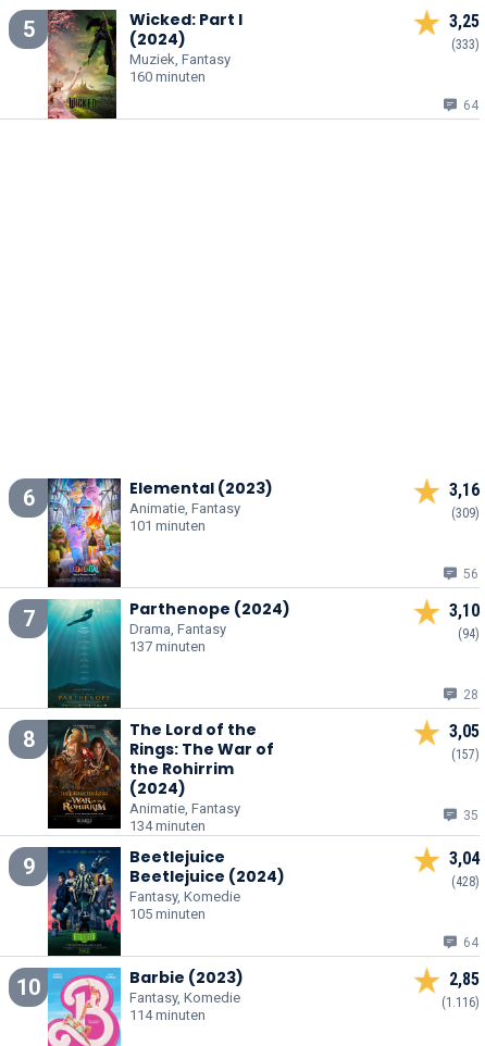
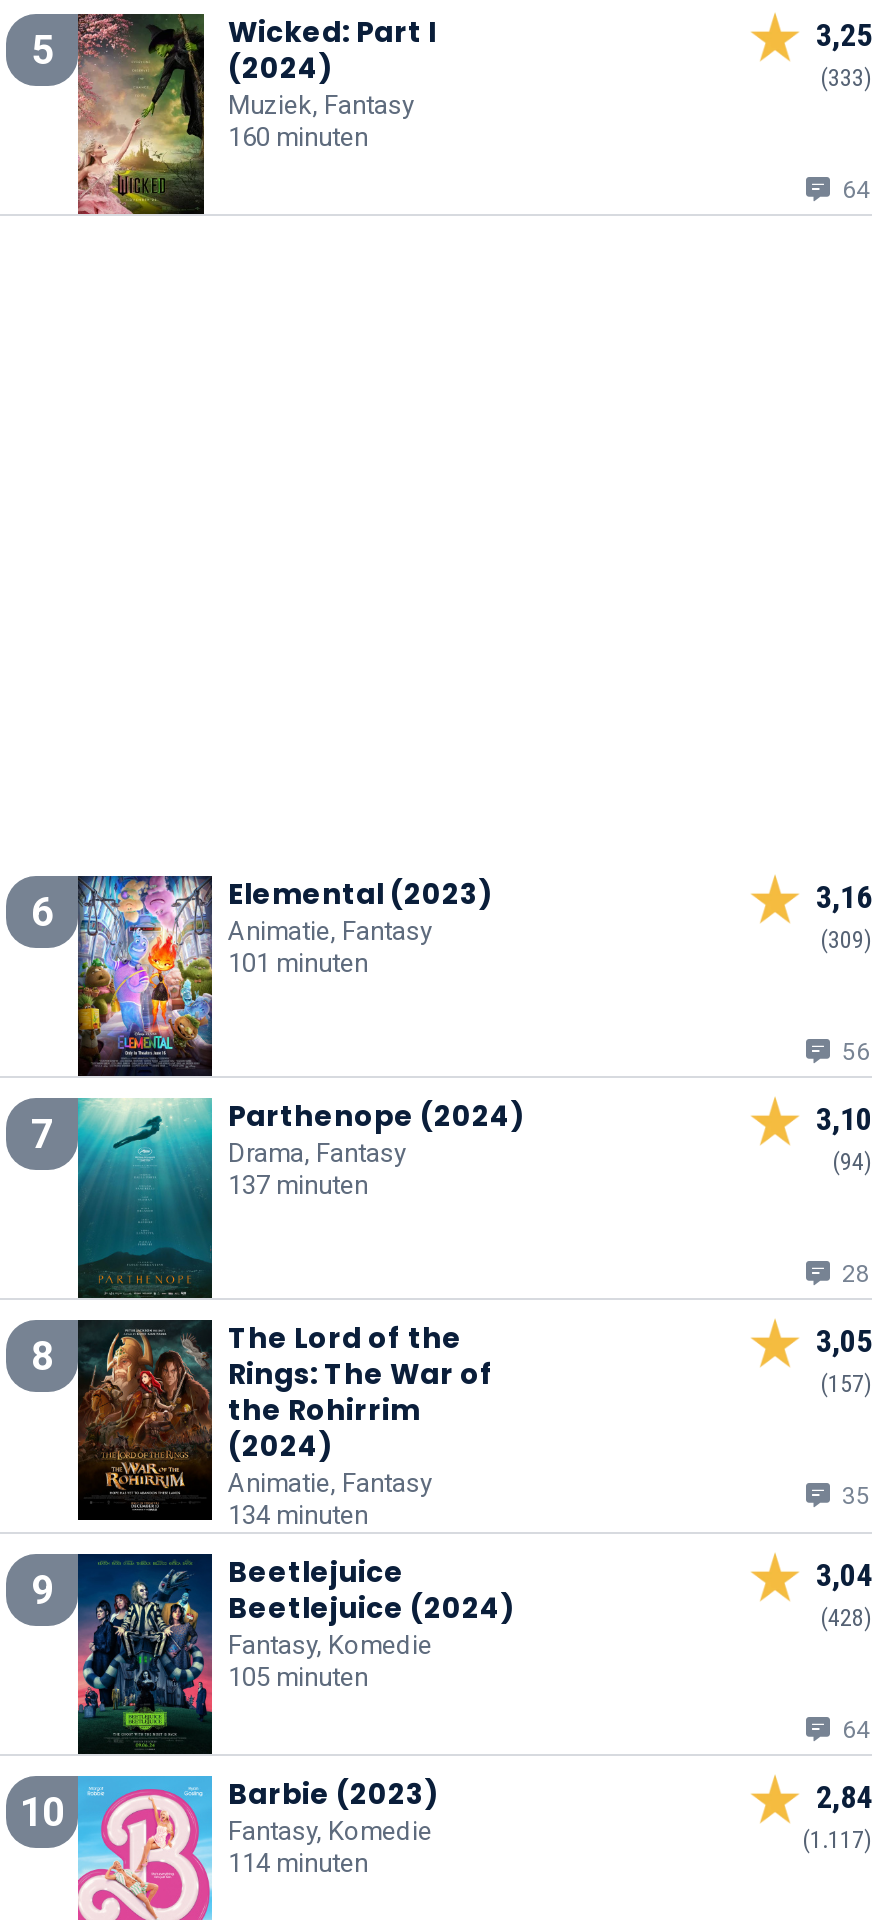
- 2,85
+ 2,84

- (1.116)
+ (1.117)
